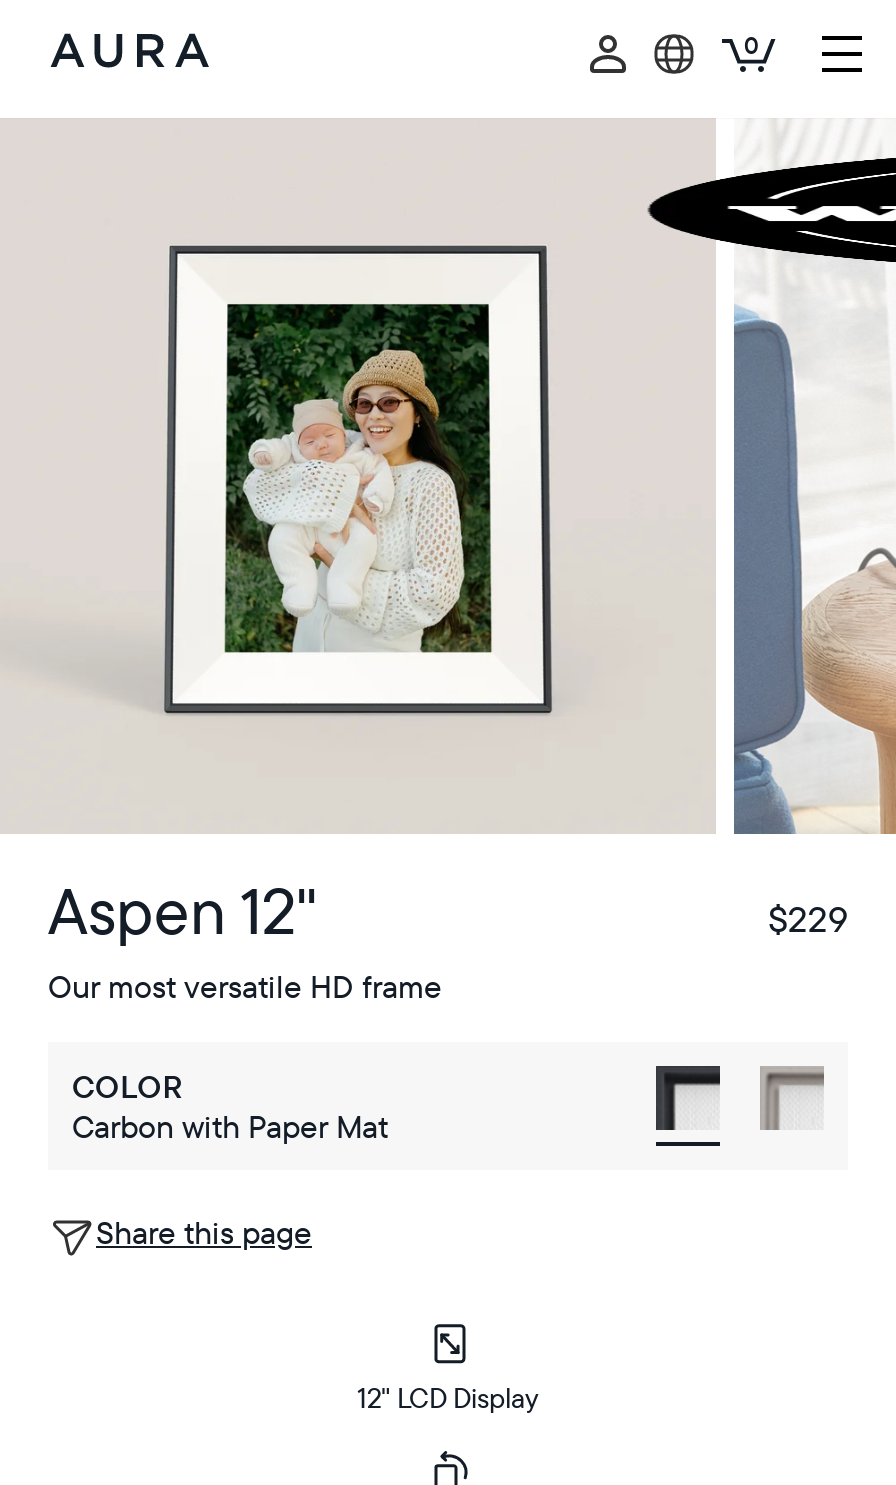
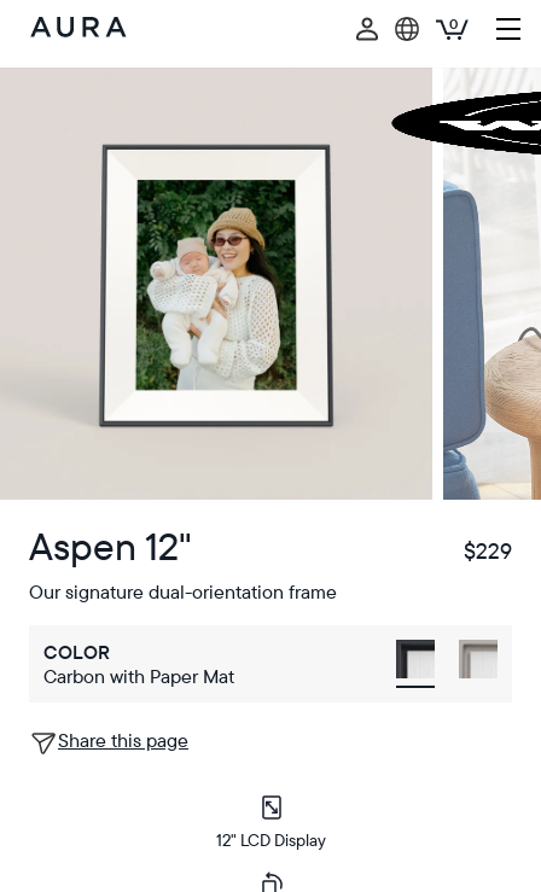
- Our most versatile HD frame
+ Our signature dual-orientation frame
